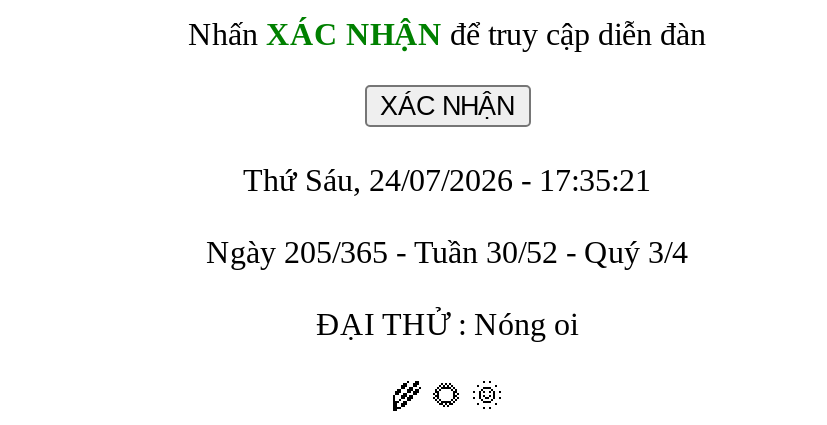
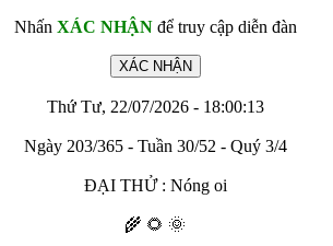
- Thứ Sáu, 24/07/2026 - 17:35:21
+ Thứ Tư, 22/07/2026 - 18:00:13

- Ngày 205/365 - Tuần 30/52 - Quý 3/4
+ Ngày 203/365 - Tuần 30/52 - Quý 3/4
